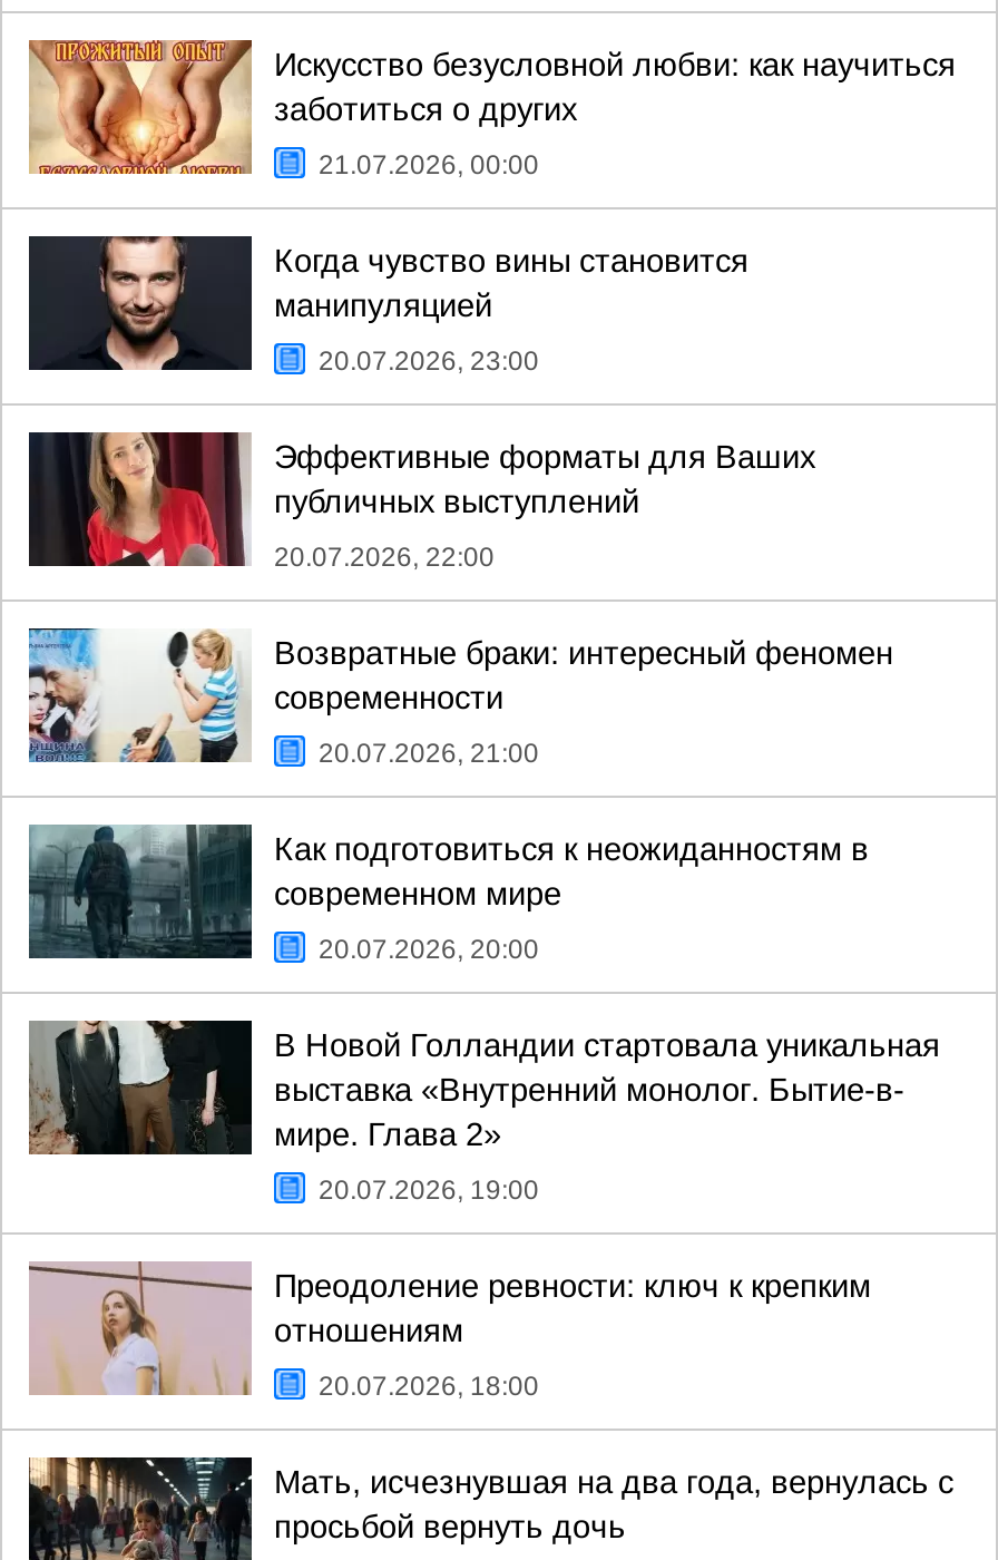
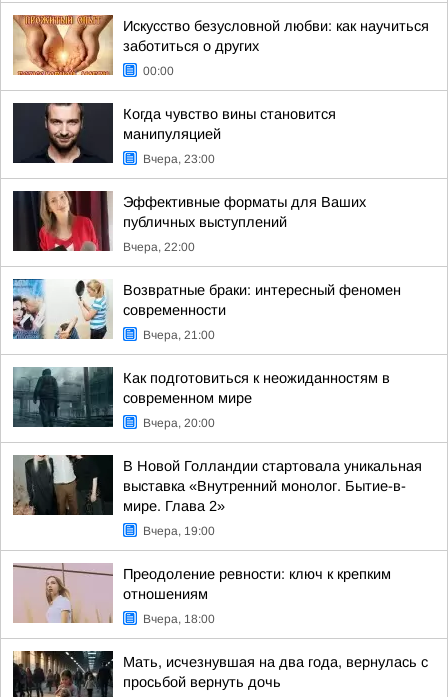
- 21.07.2026, 00:00
+ 00:00

- 20.07.2026, 23:00
+ Вчера, 23:00

- 20.07.2026, 22:00
+ Вчера, 22:00

- 20.07.2026, 21:00
+ Вчера, 21:00

- 20.07.2026, 20:00
+ Вчера, 20:00

- 20.07.2026, 19:00
+ Вчера, 19:00

- 20.07.2026, 18:00
+ Вчера, 18:00
